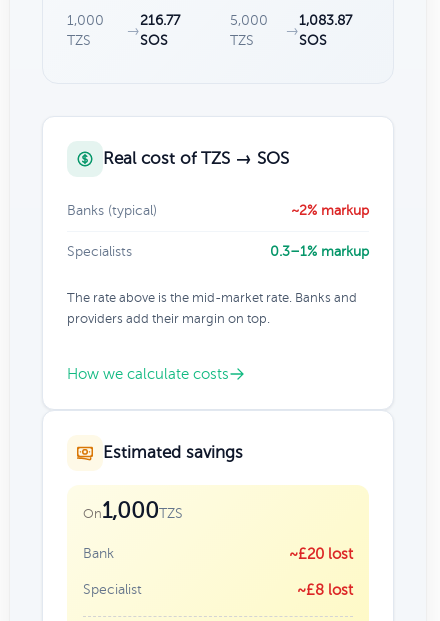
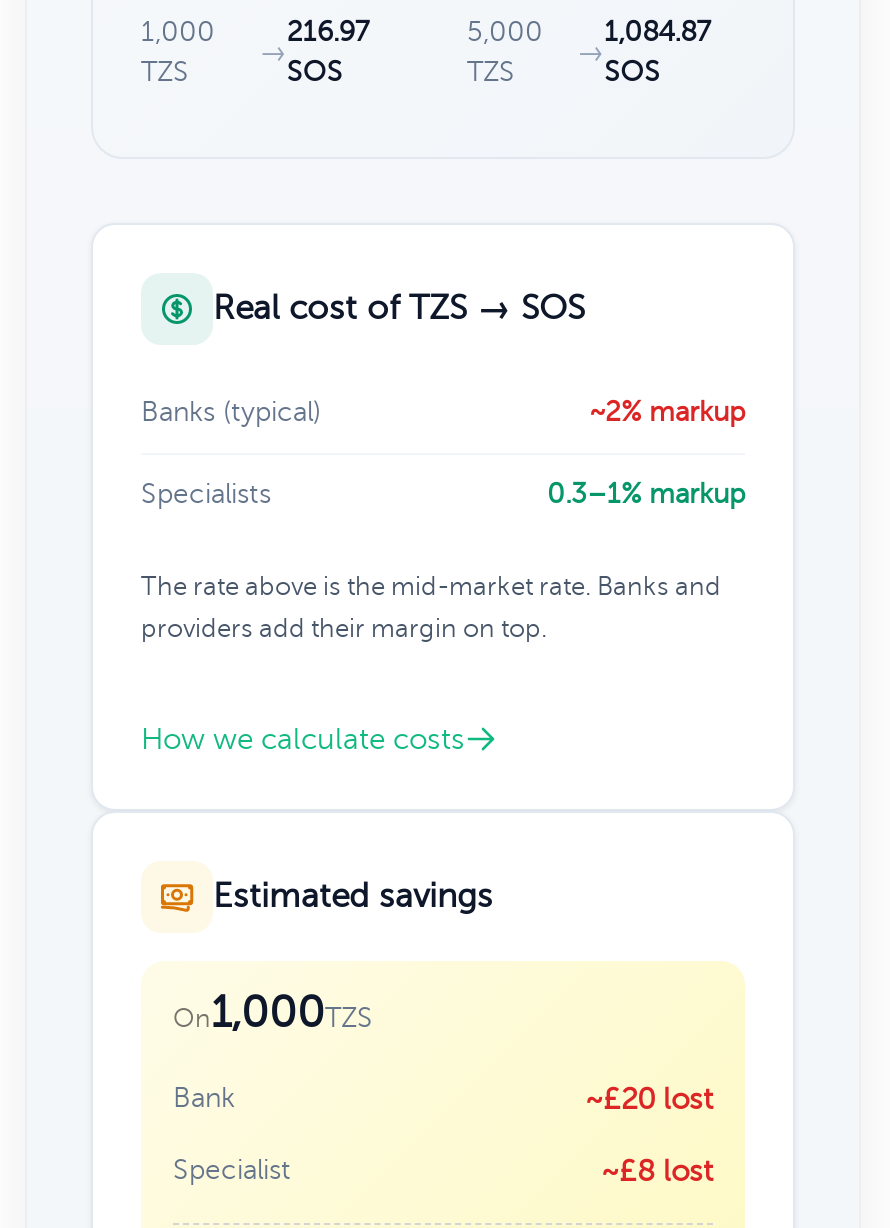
- 216.77
+ 216.97

- 1,083.87
+ 1,084.87
